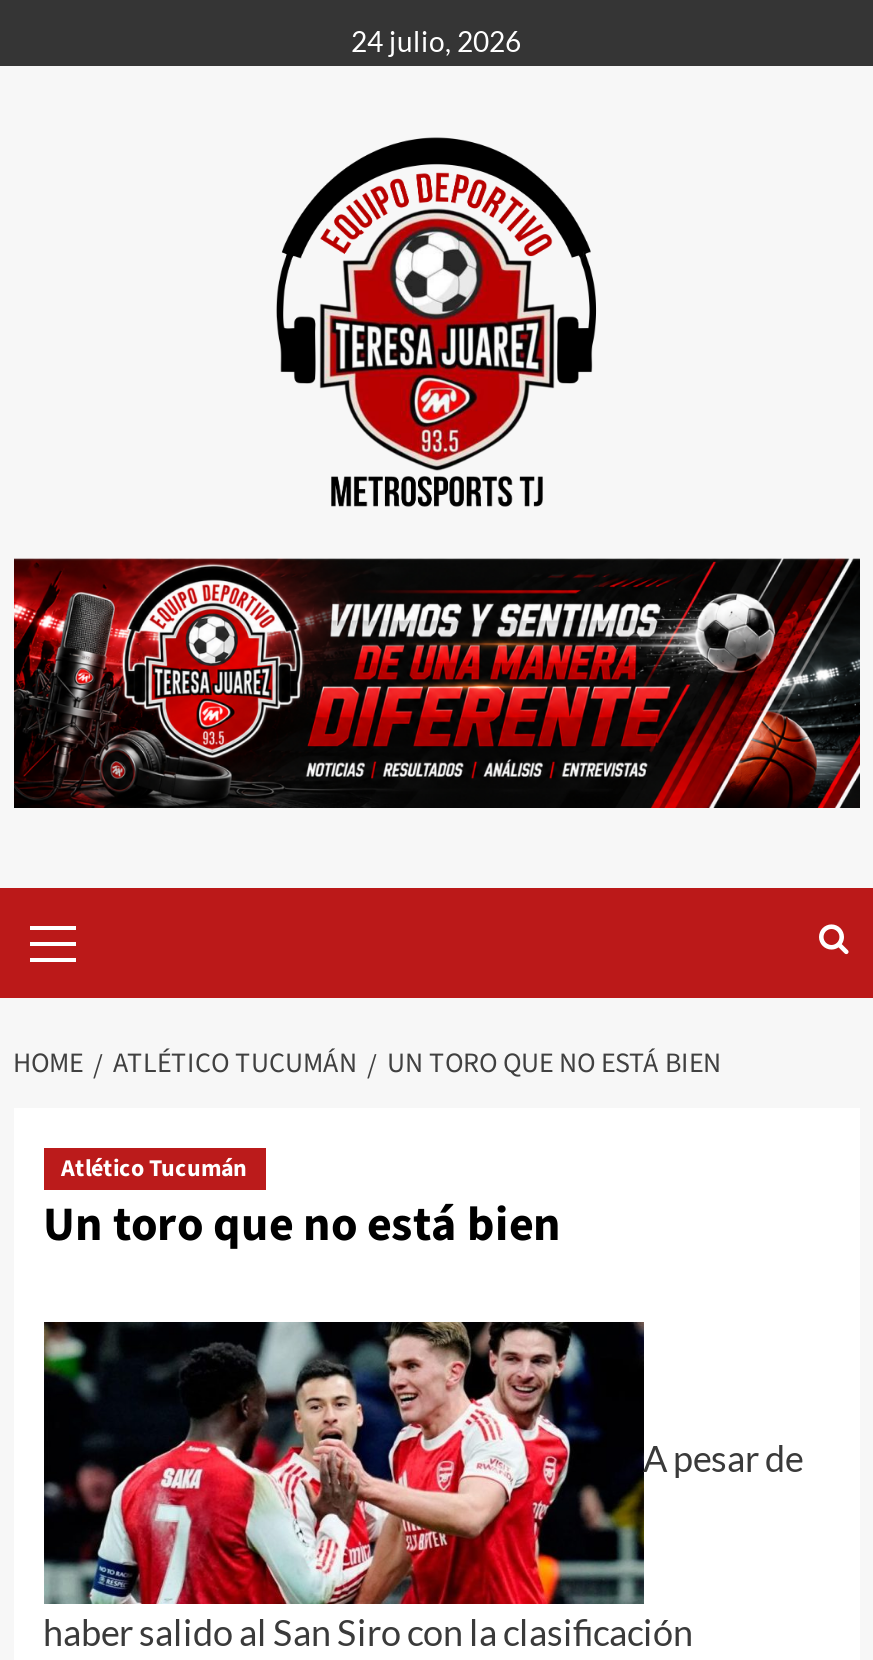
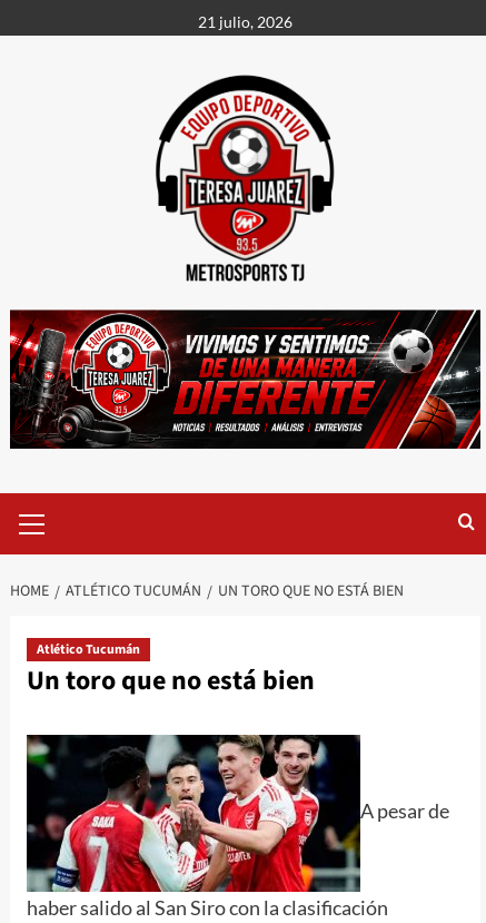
- 24 julio, 2026
+ 21 julio, 2026
